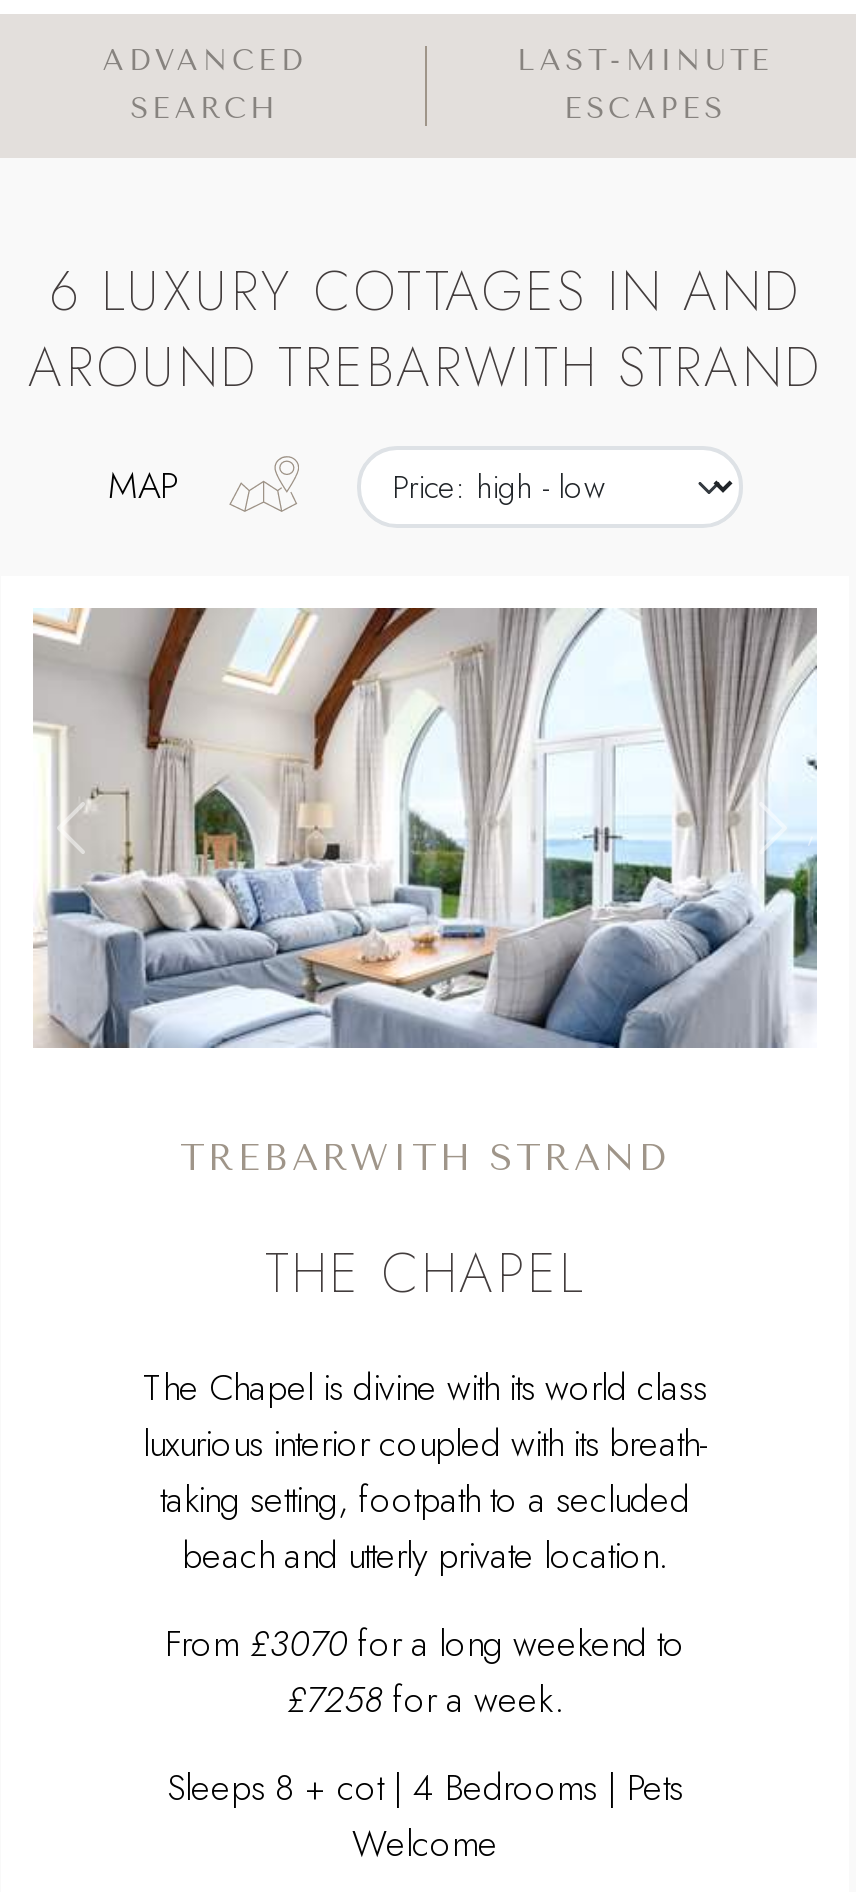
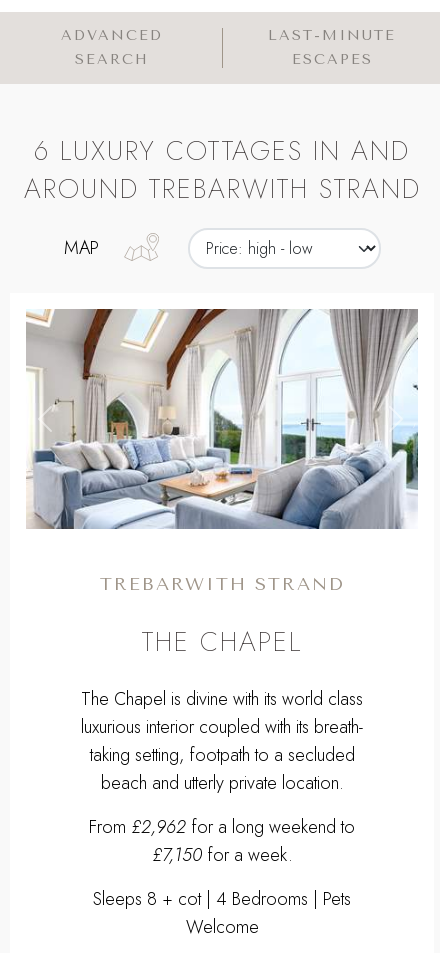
- From £3070 for a long weekend to
+ From £2,962 for a long weekend to

- £7258 for a week.
+ £7,150 for a week.
